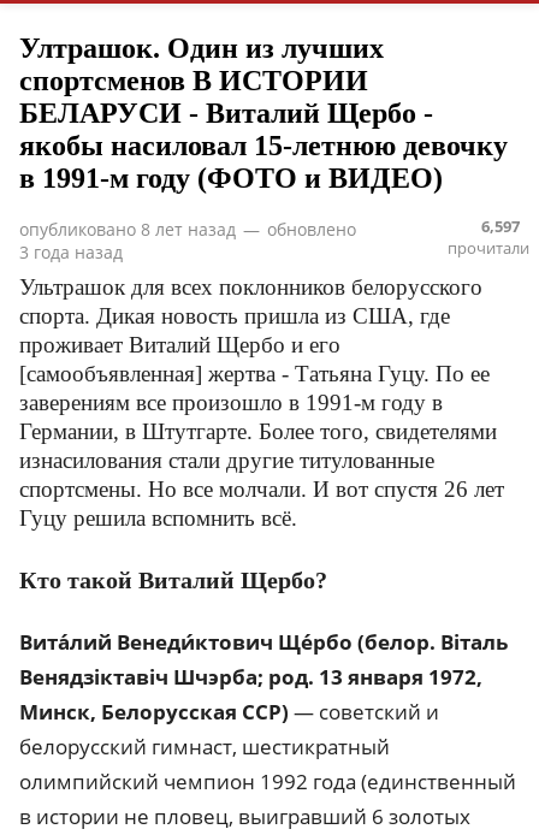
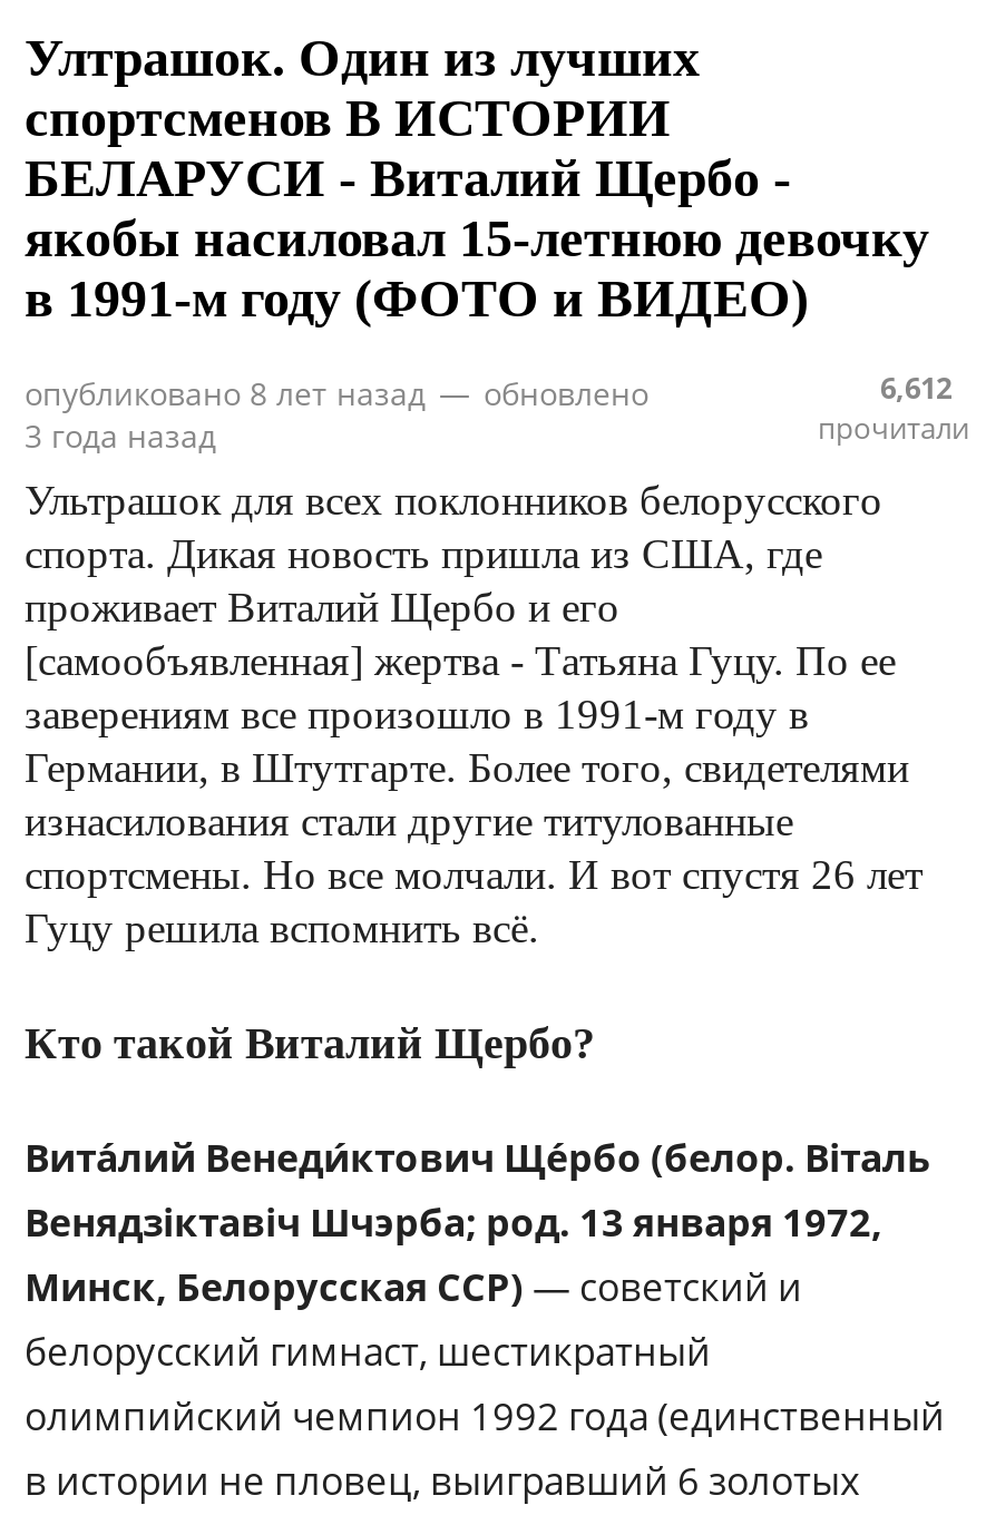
- 6,597
+ 6,612
